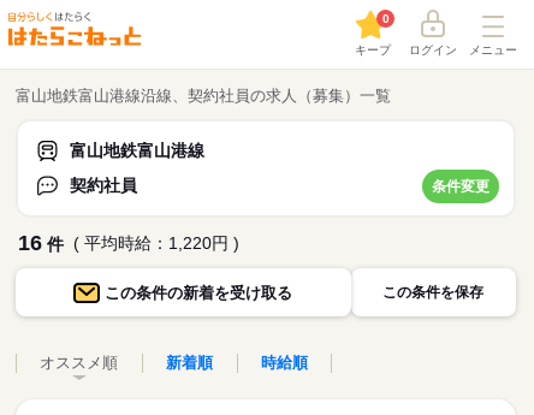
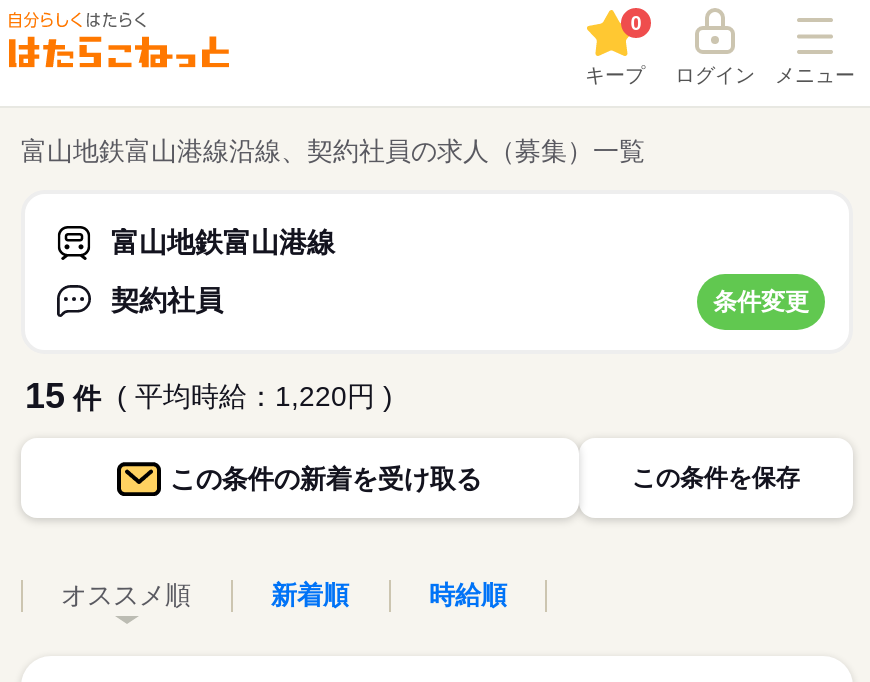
- 16件 ( 平均時給：1,220円 )
+ 15件 ( 平均時給：1,220円 )
